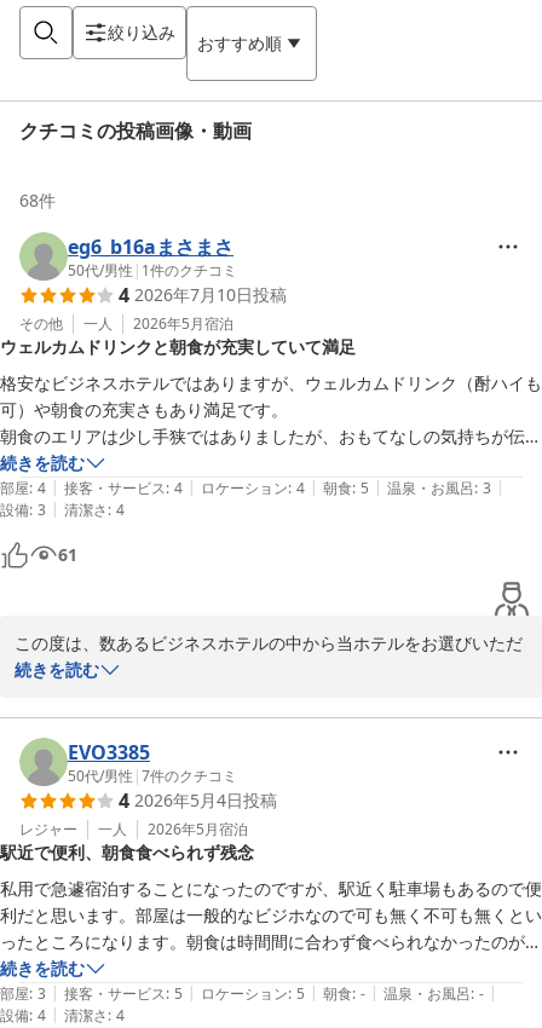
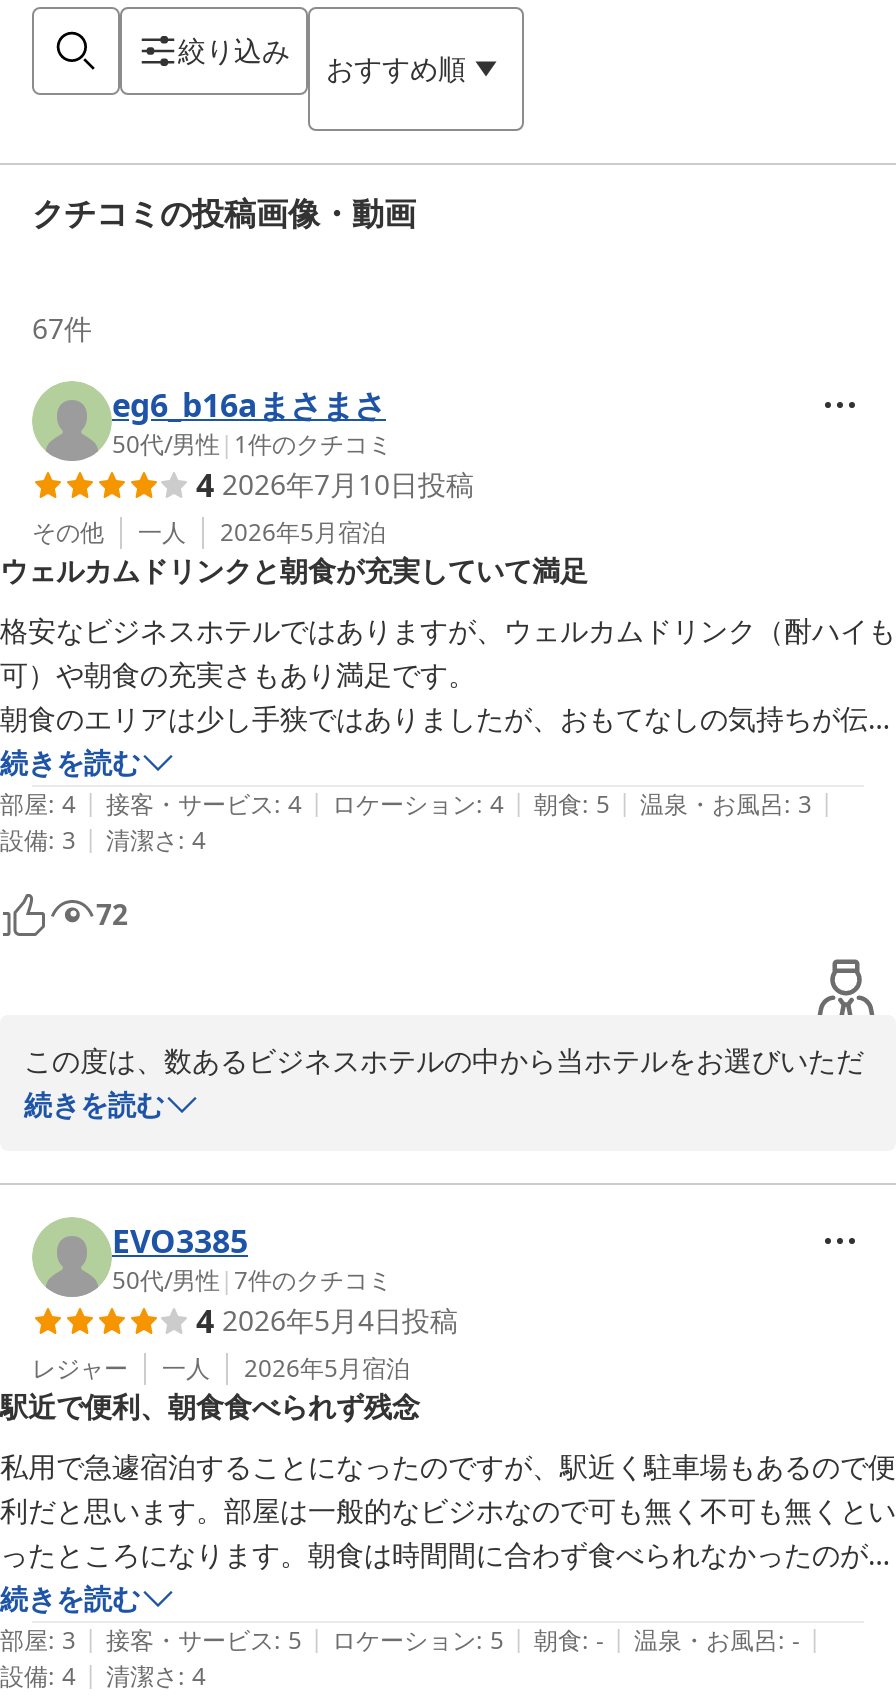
- 68件
+ 67件

- 61
+ 72
